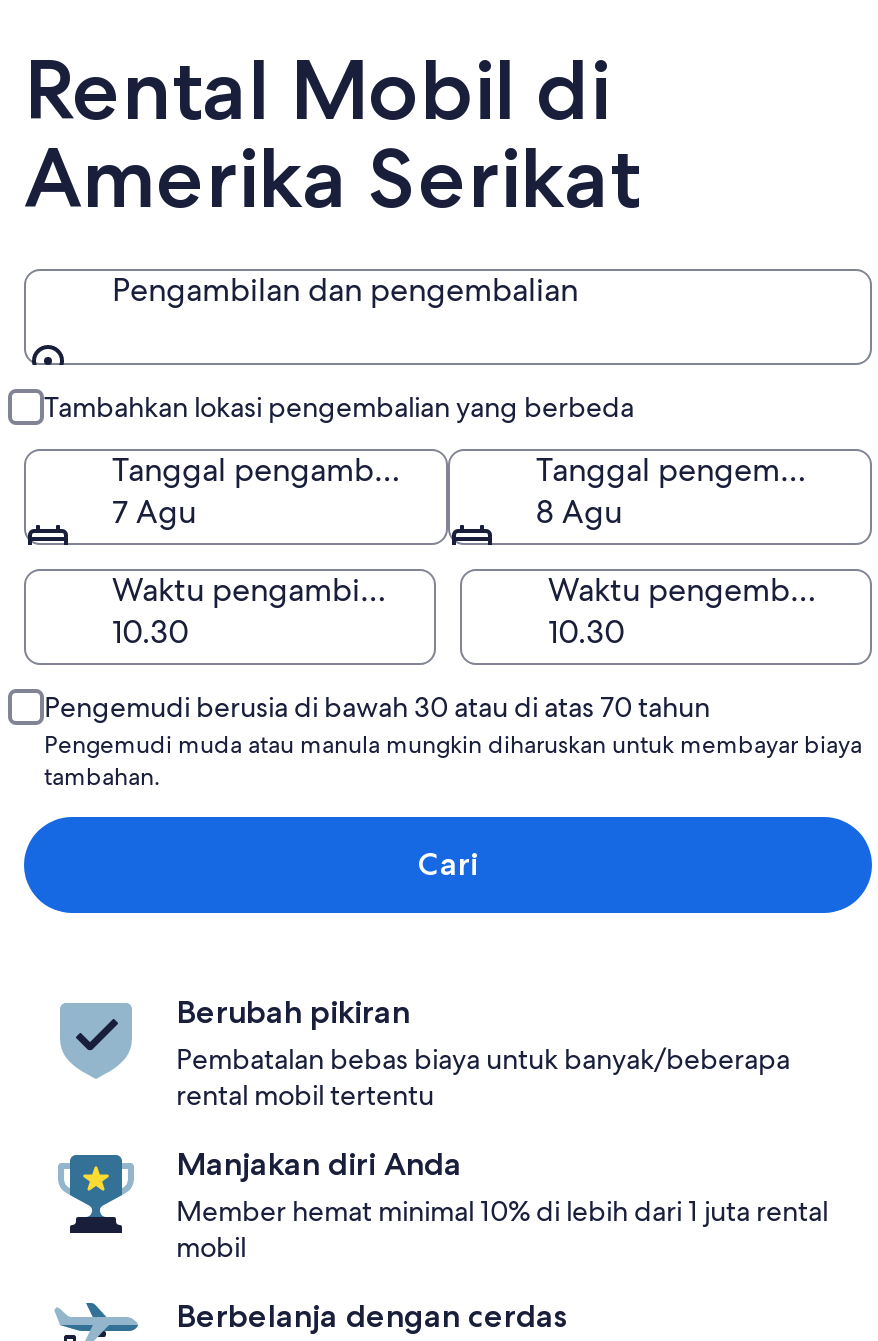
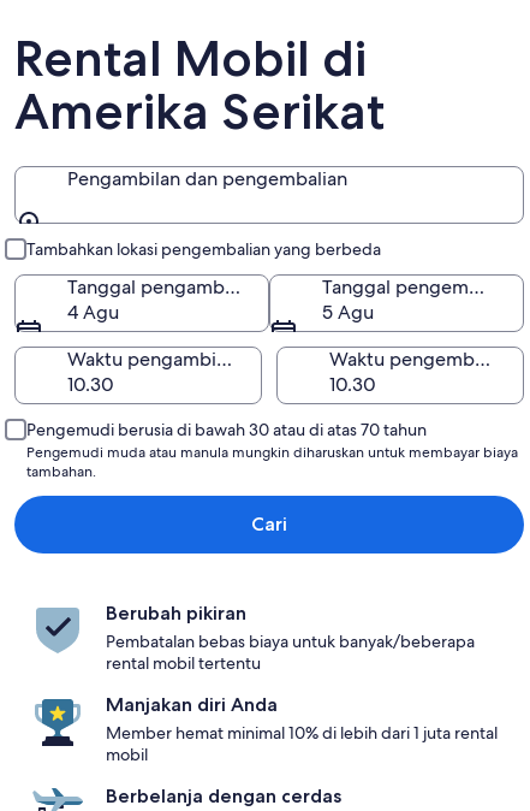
- 7 Agu
+ 4 Agu

- 8 Agu
+ 5 Agu
